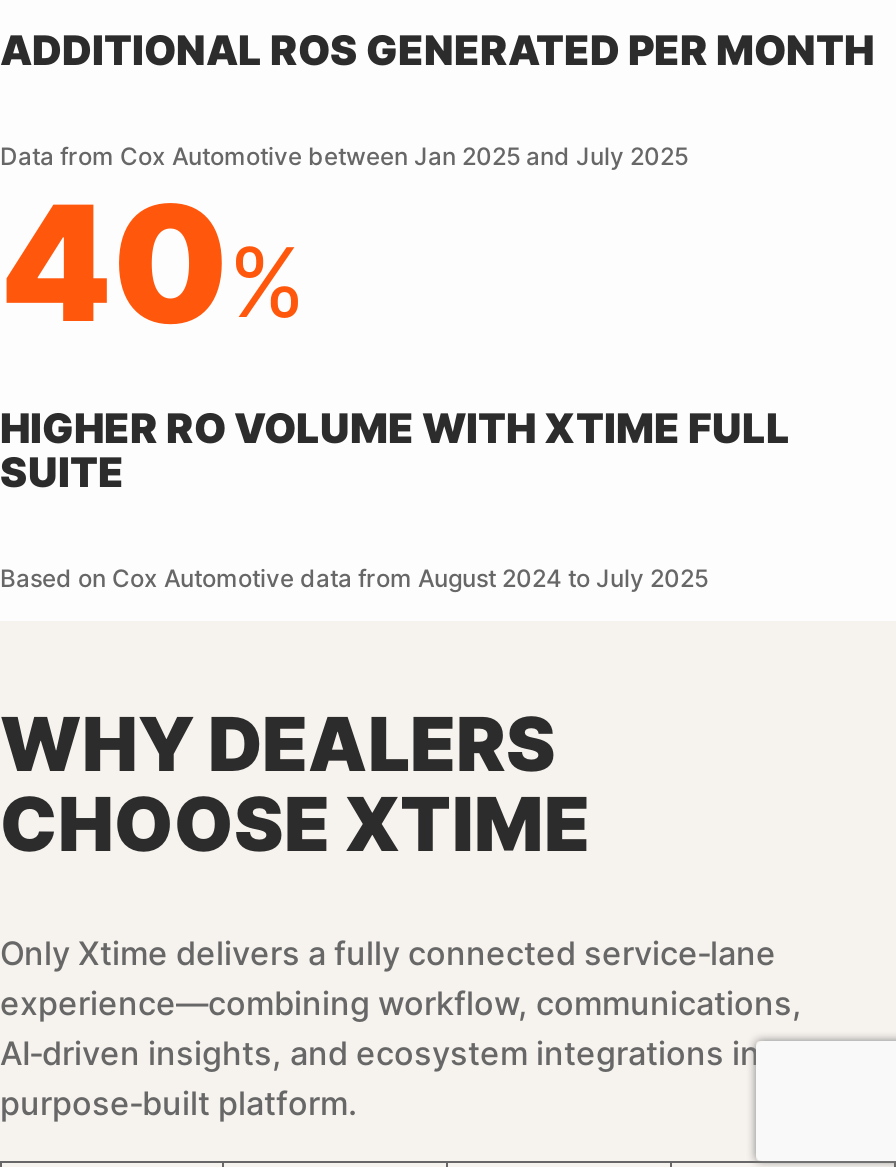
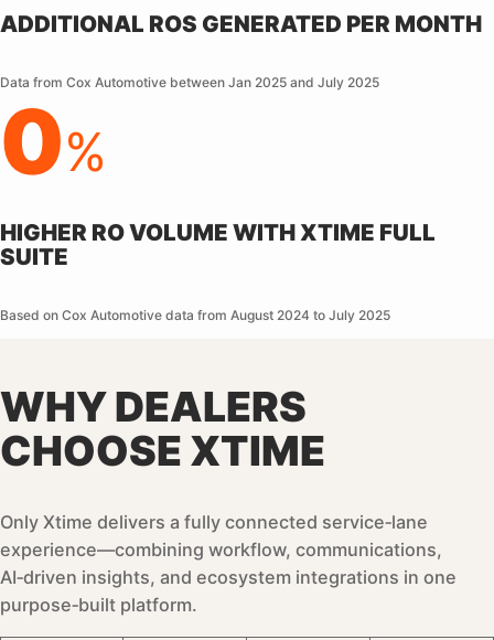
- 40%
+ 0%
